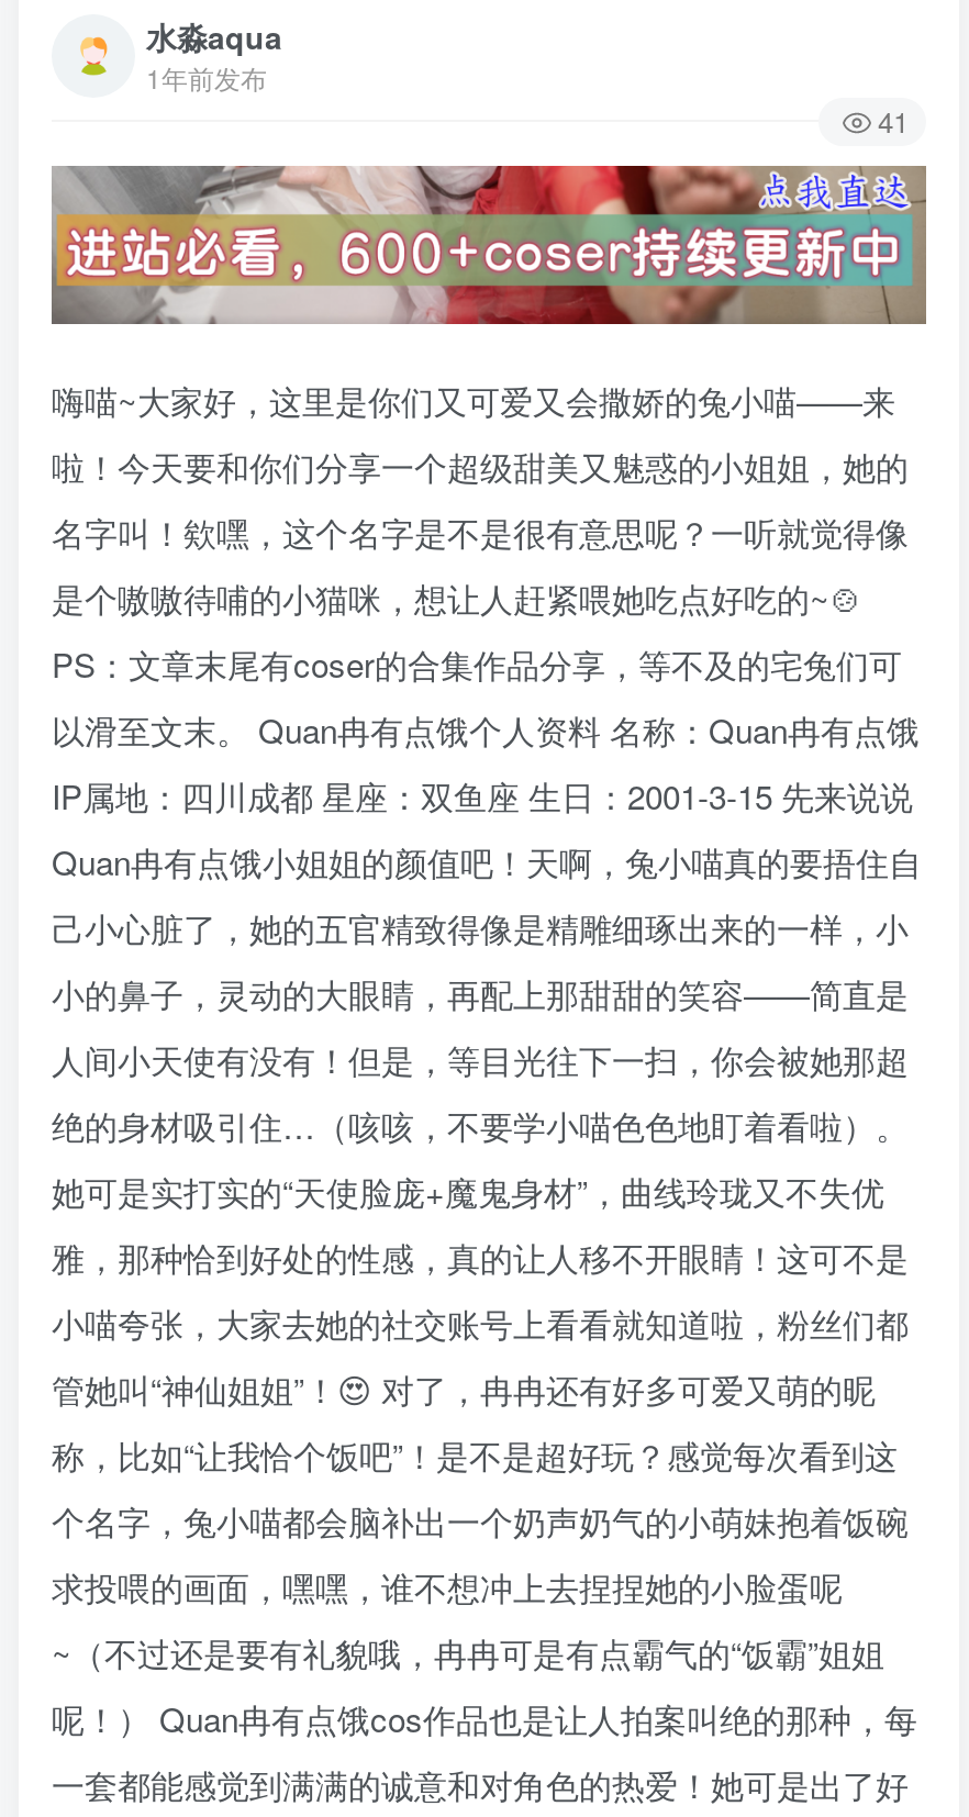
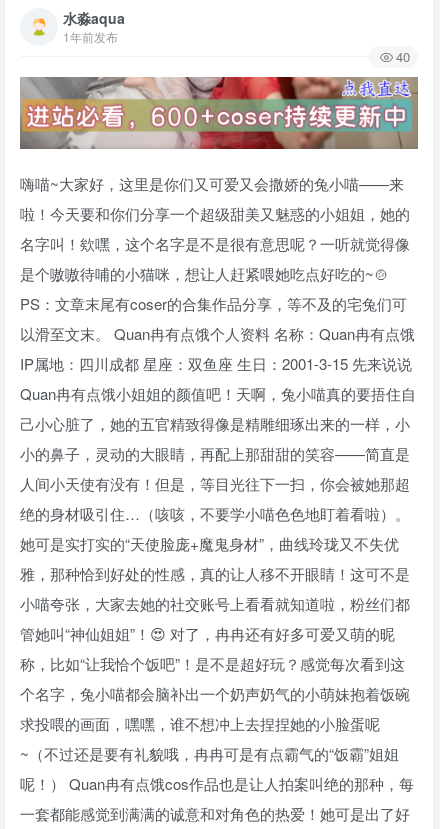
- 41
+ 40
